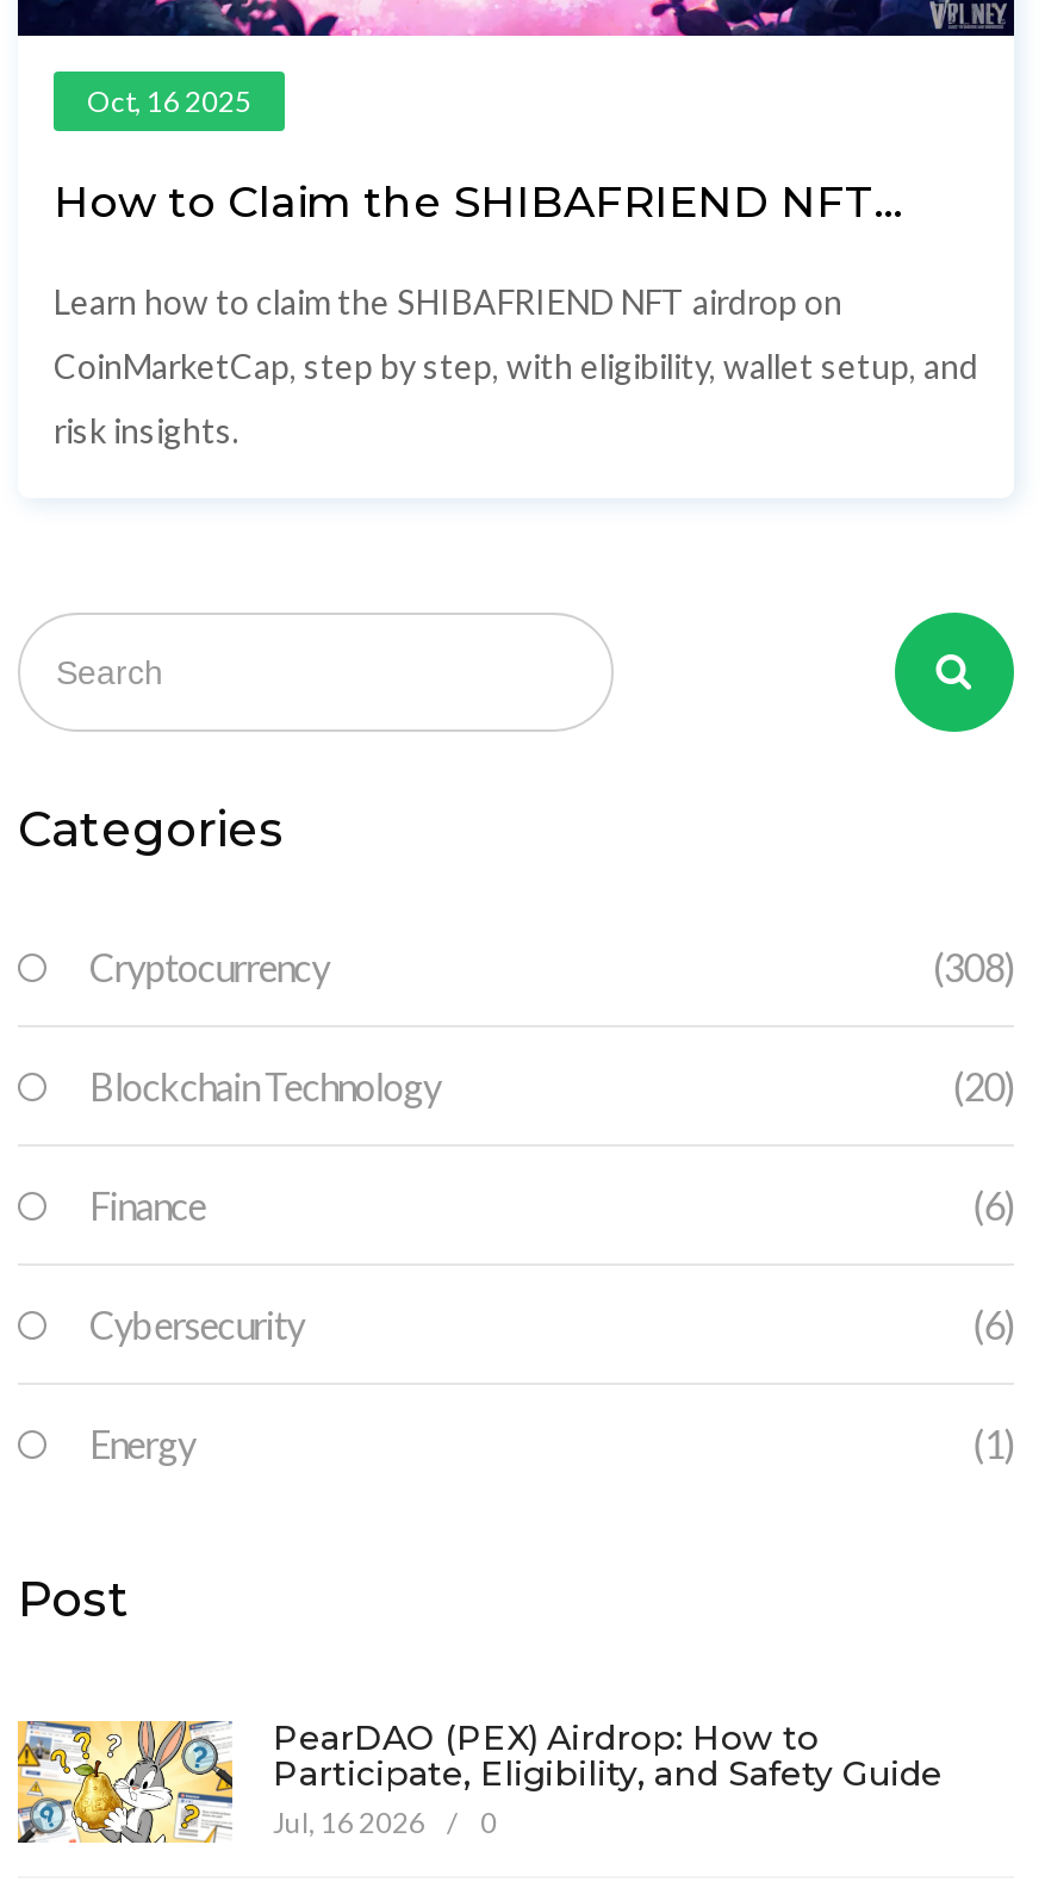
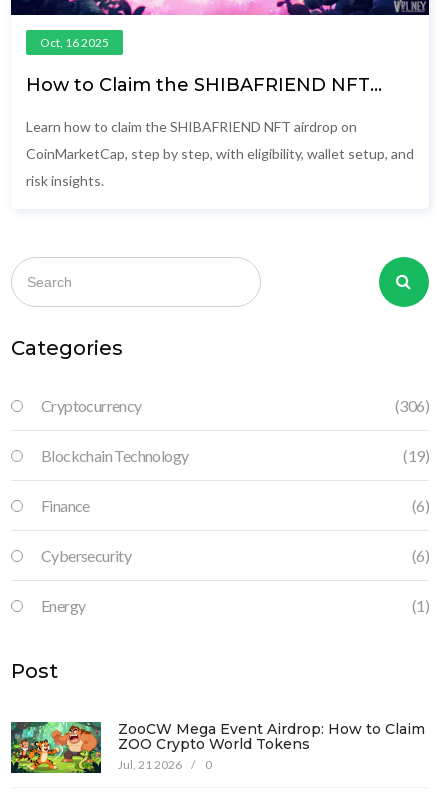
- (308)
+ (306)

- (20)
+ (19)

- [image]
- PearDAO (PEX) Airdrop: How to
- Participate, Eligibility, and Safety Guide
- Jul, 16 2026 /
+ [image]
+ ZooCW Mega Event Airdrop: How to Claim
+ ZOO Crypto World Tokens
+ Jul, 21 2026 /
